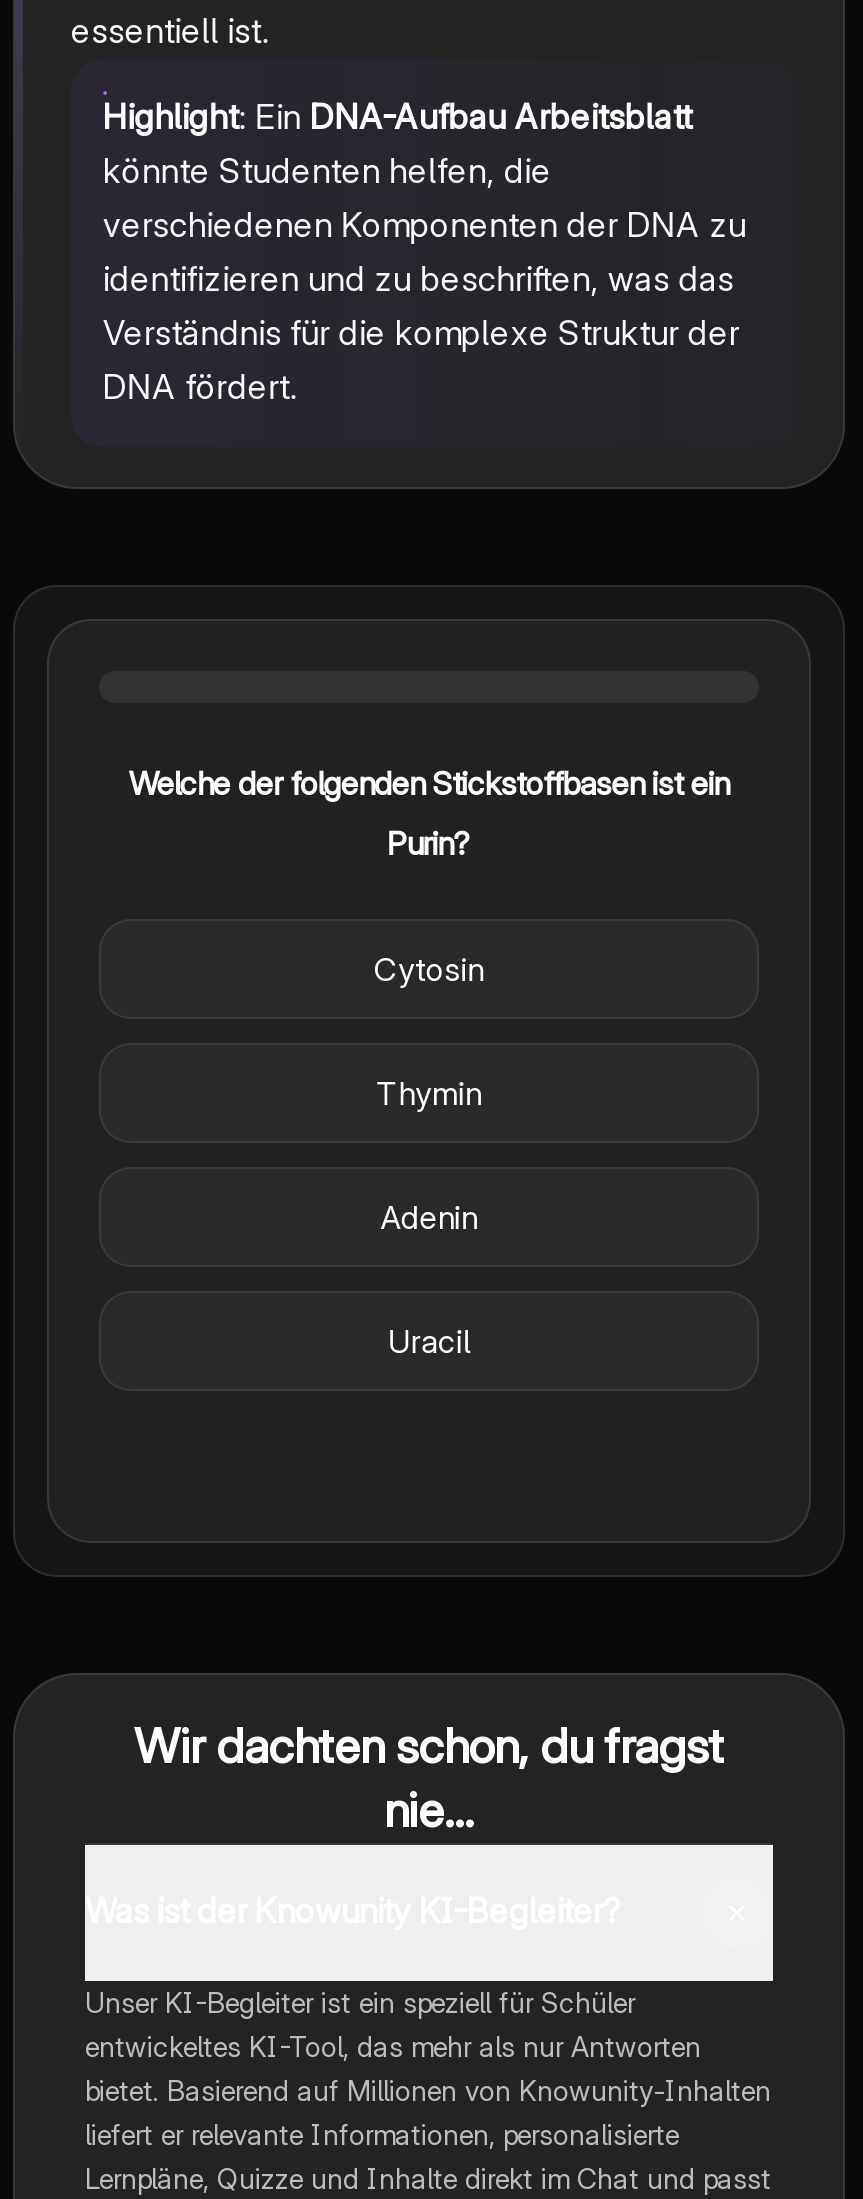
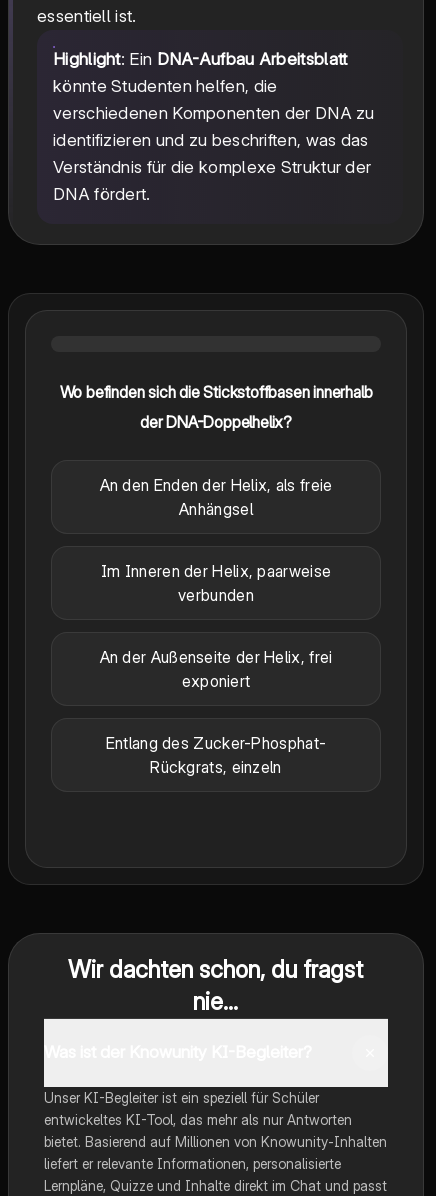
- Welche der folgenden Stickstoffbasen ist ein
+ Wo befinden sich die Stickstoffbasen innerhalb

- Purin?
+ der DNA-Doppelhelix?

- Cytosin
+ An den Enden der Helix, als freie
+ Anhängsel

- Thymin
+ Im Inneren der Helix, paarweise
+ verbunden

- Adenin
+ An der Außenseite der Helix, frei
+ exponiert

- Uracil
+ Entlang des Zucker-Phosphat-
+ Rückgrats, einzeln
